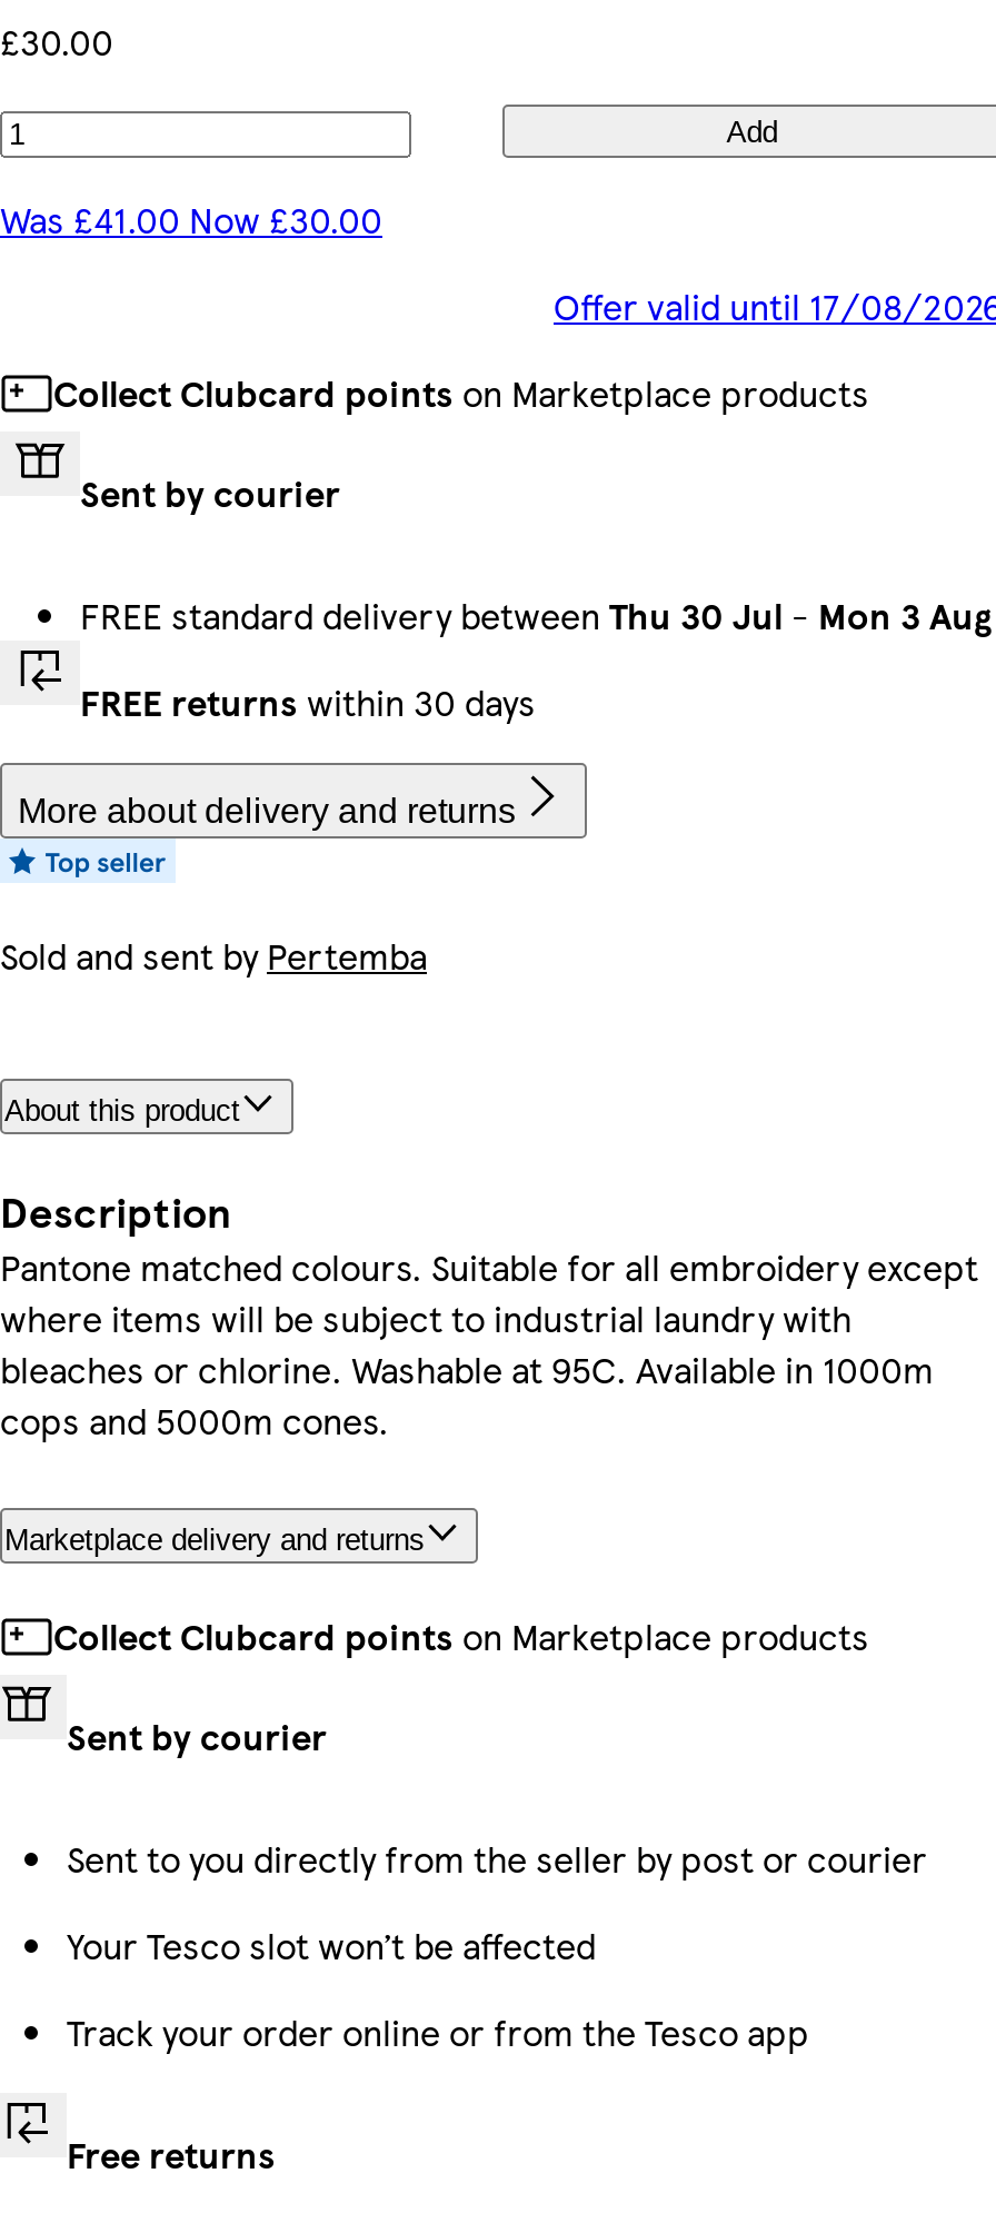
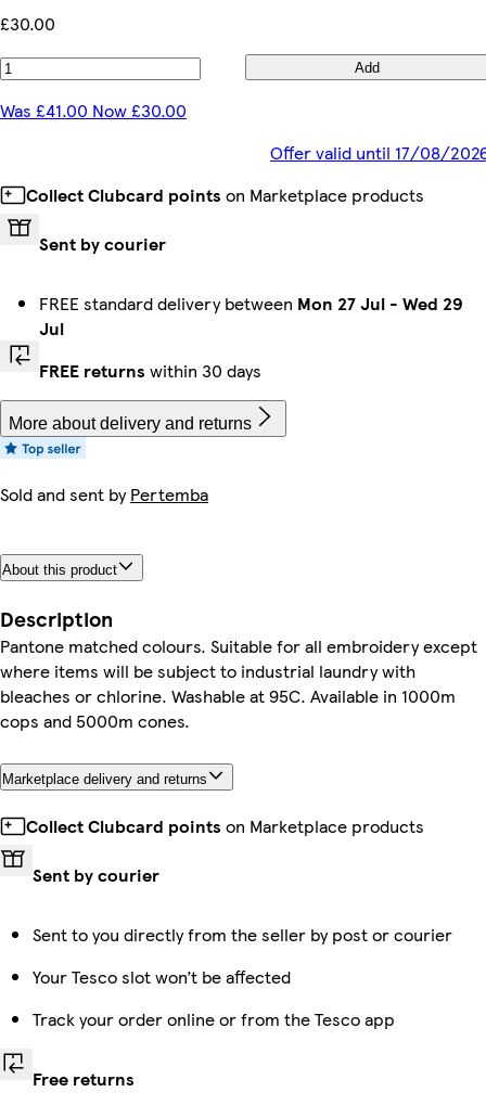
- FREE standard delivery between Thu 30 Jul - Mon 3 Aug
+ FREE standard delivery between Mon 27 Jul - Wed 29
+ Jul
